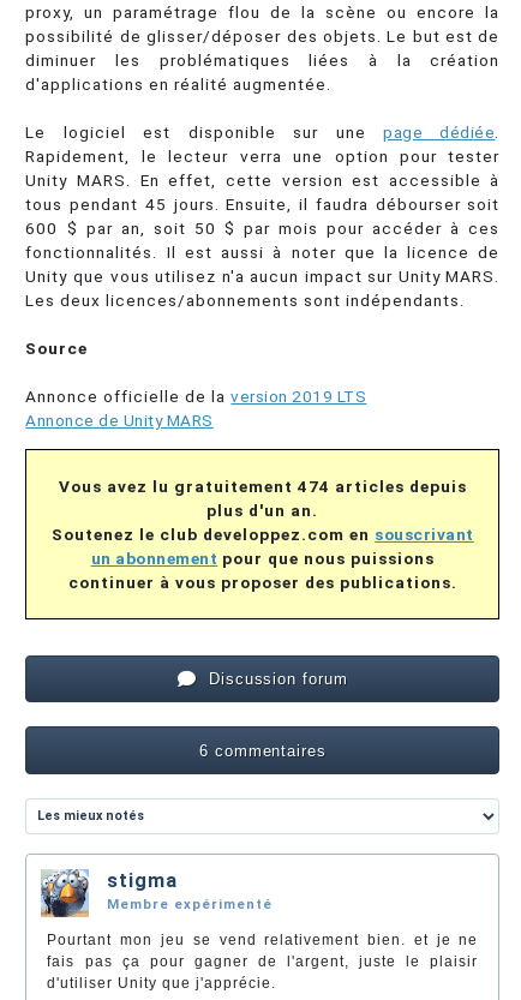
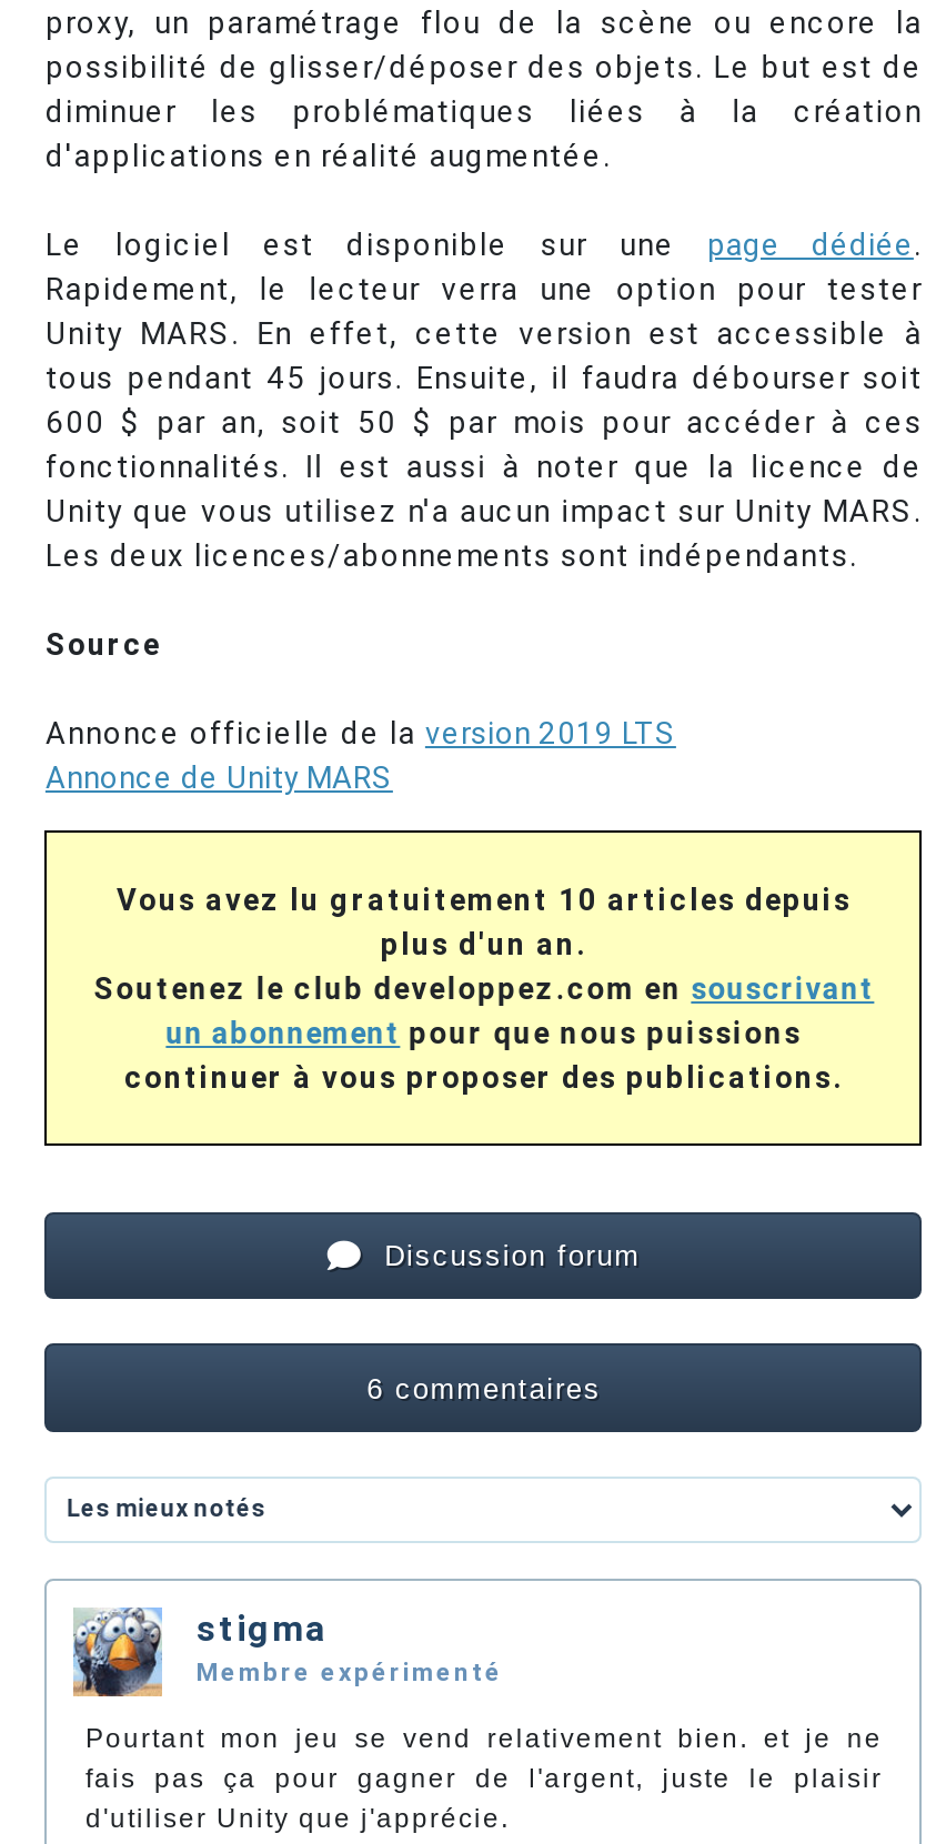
- Vous avez lu gratuitement 474 articles depuis
+ Vous avez lu gratuitement 10 articles depuis
